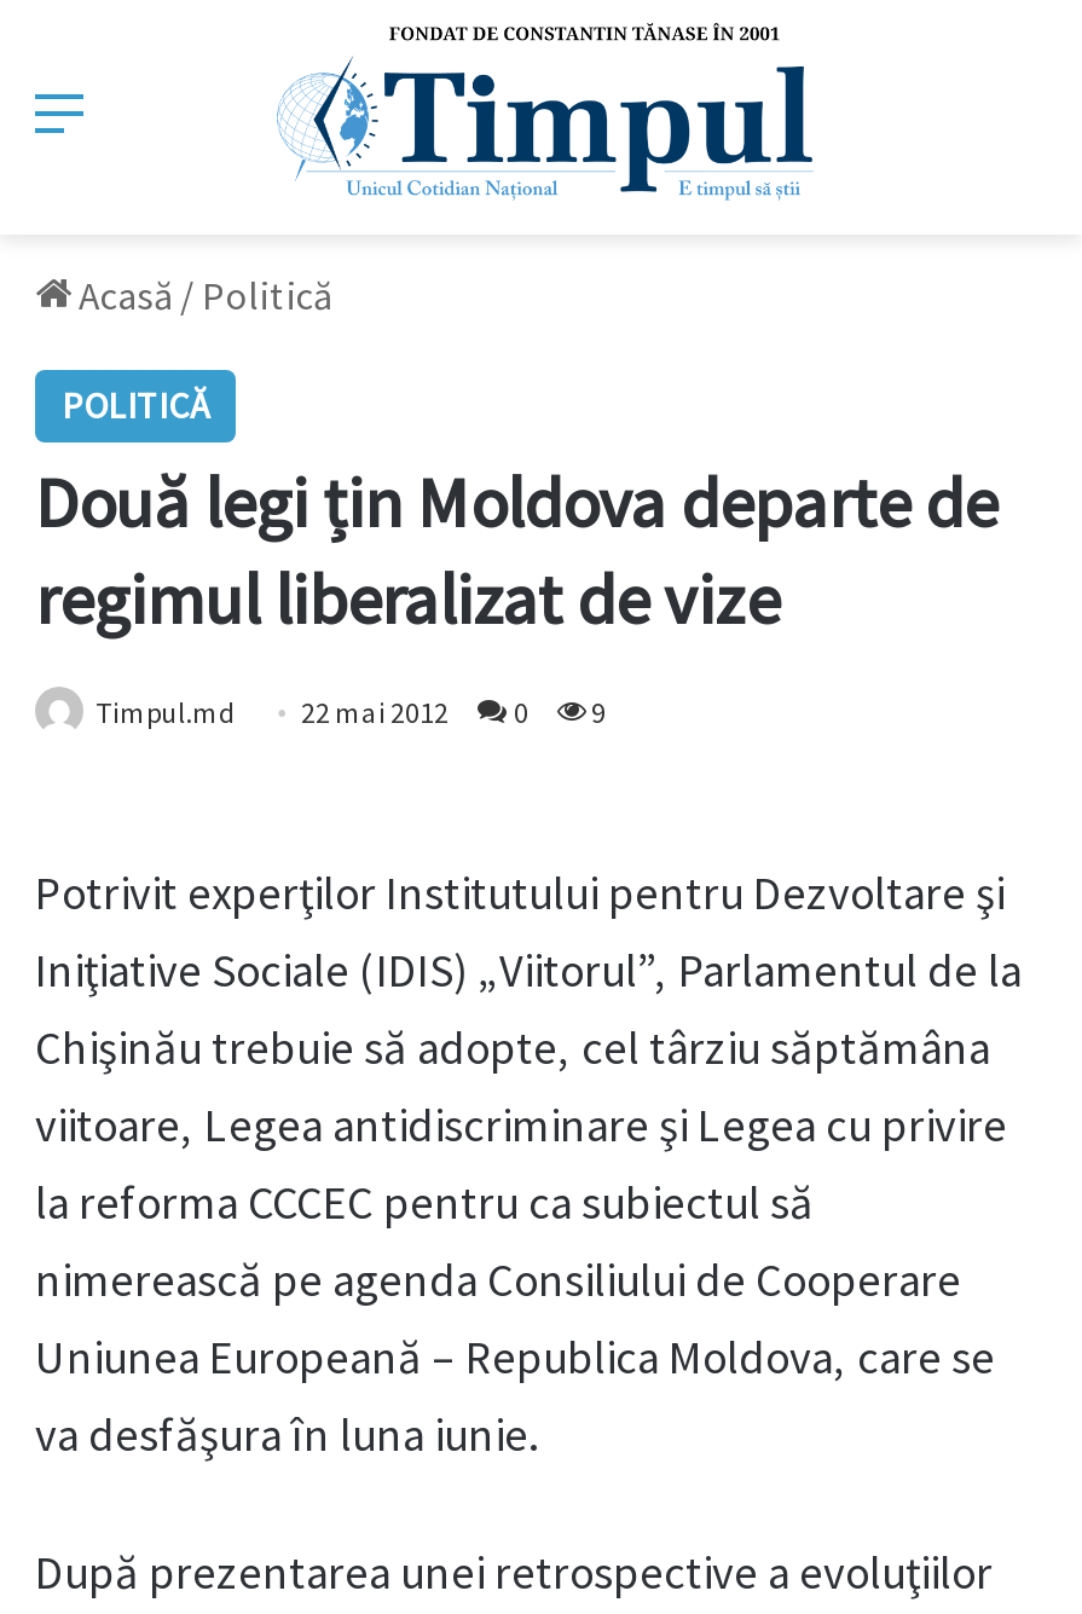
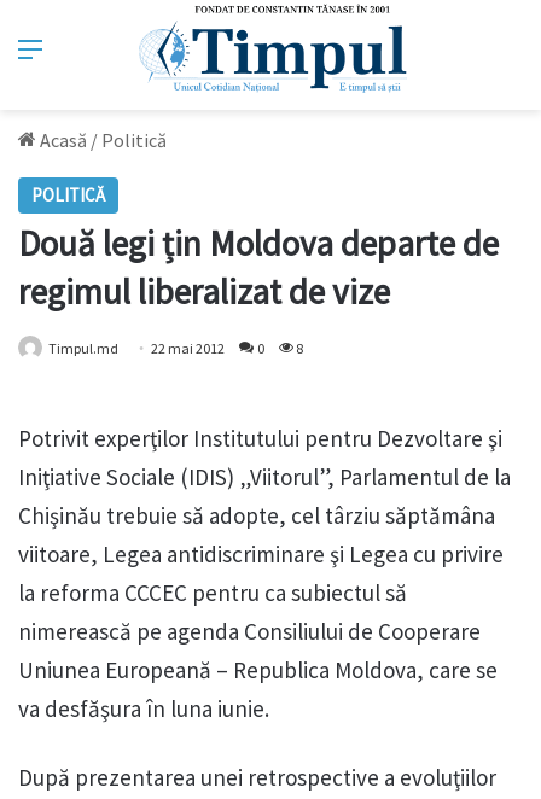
- Timpul.md 22 mai 2012 0 9
+ Timpul.md 22 mai 2012 0 8
